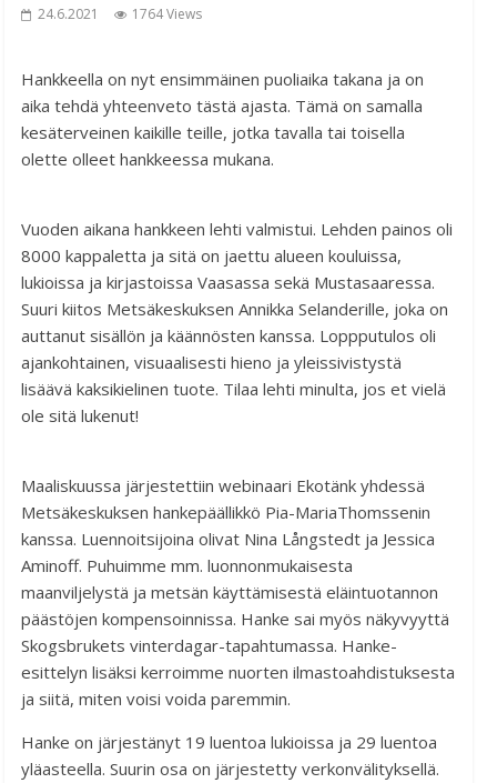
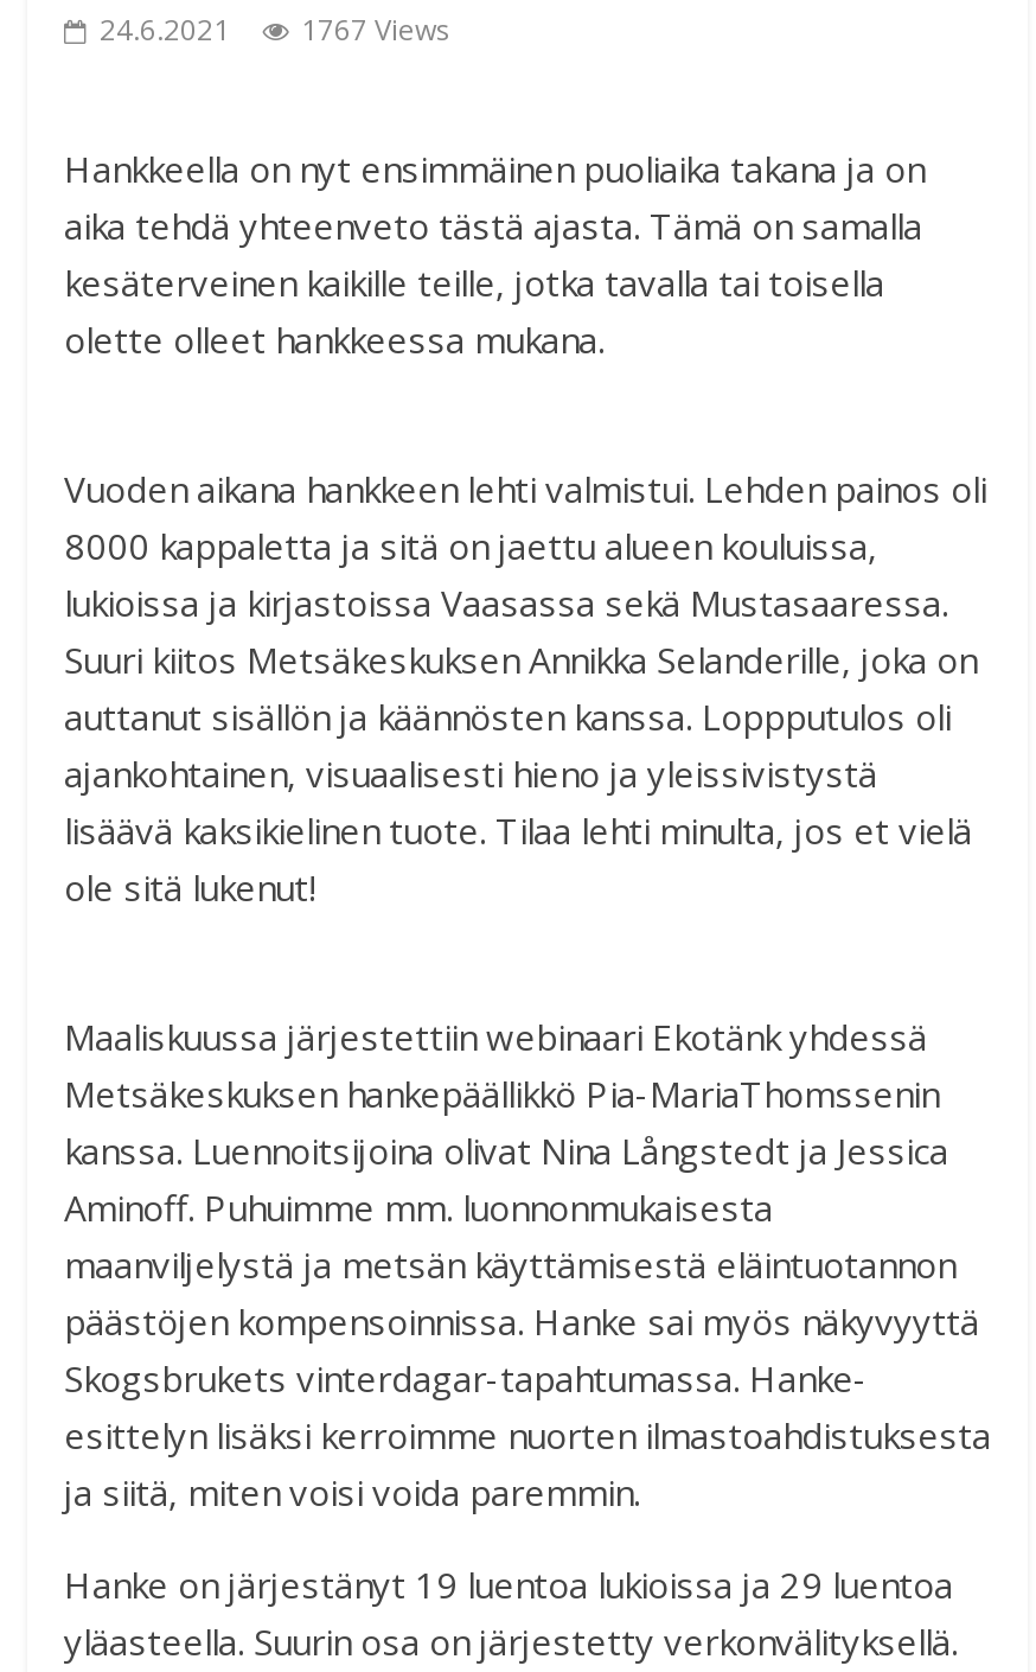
- 24.6.2021 1764 Views
+ 24.6.2021 1767 Views
